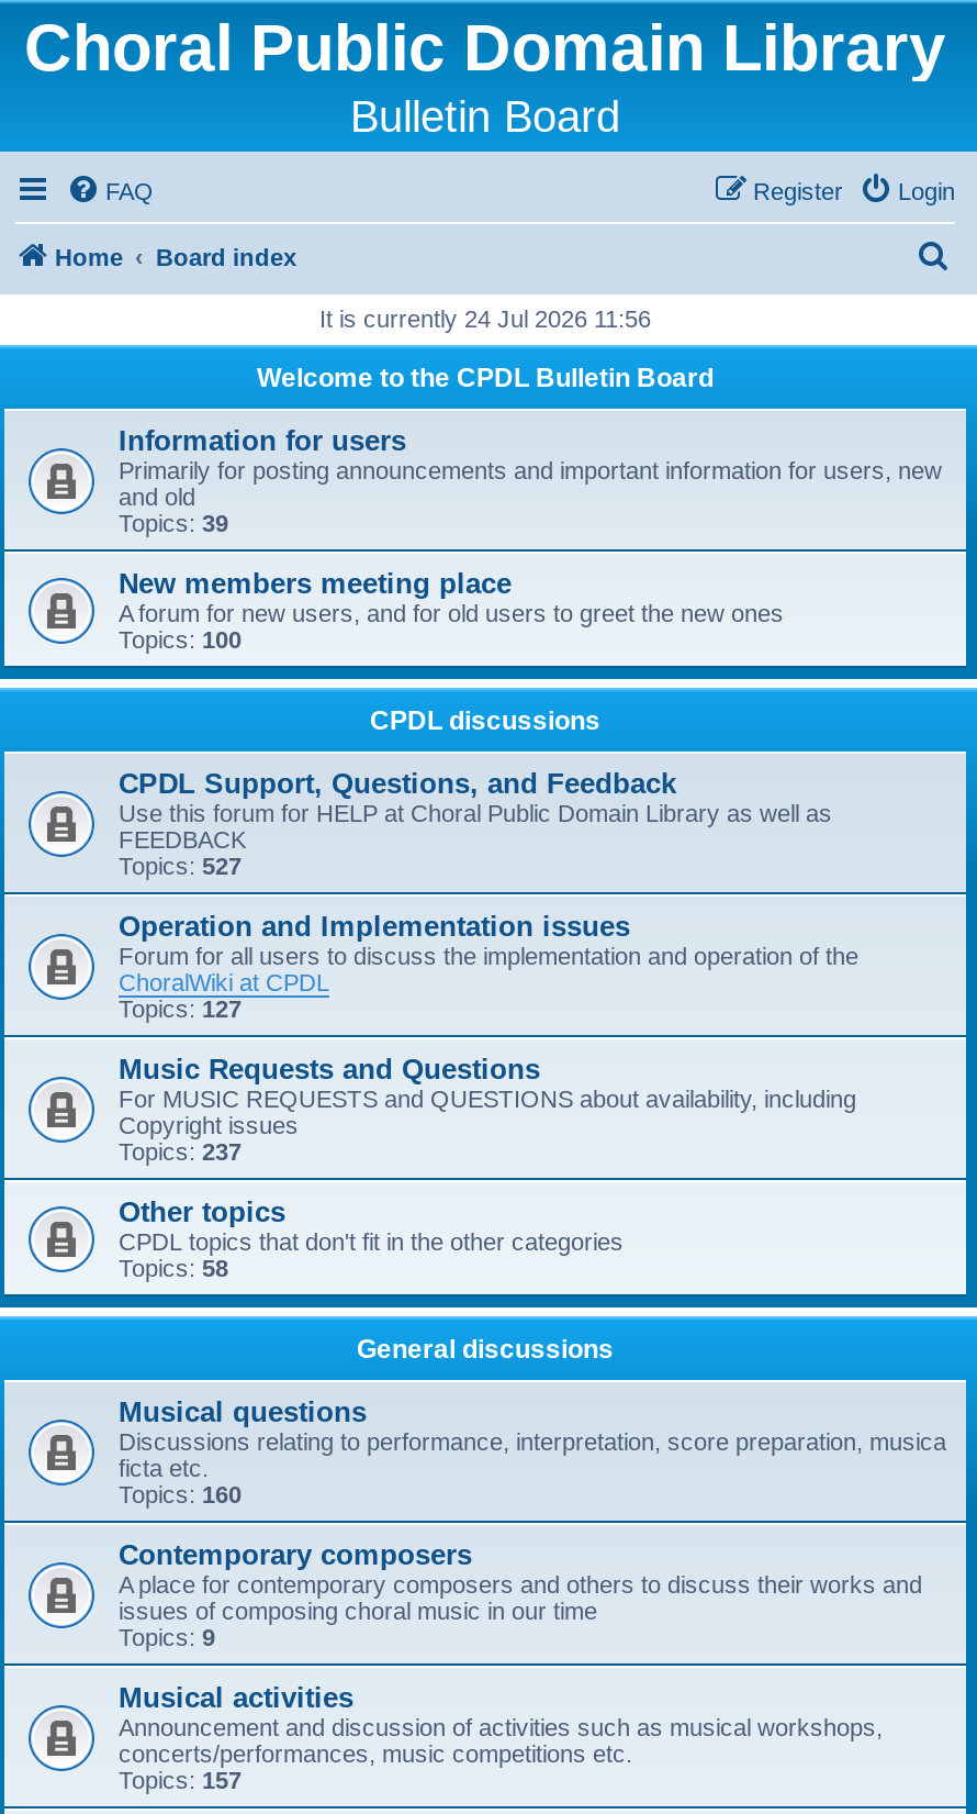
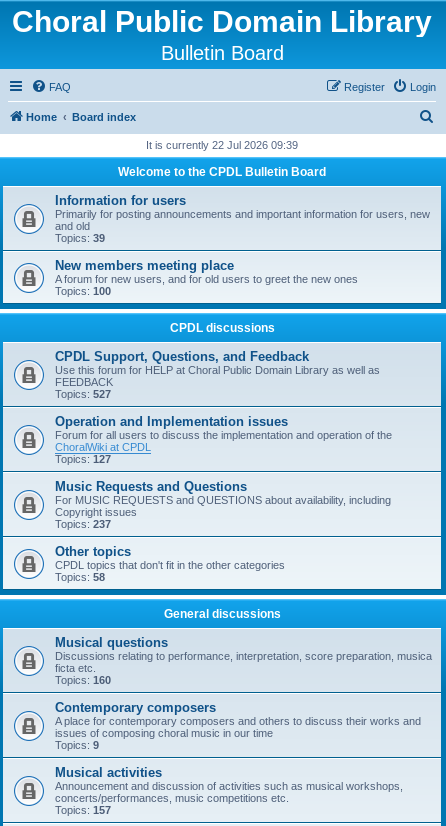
- It is currently 24 Jul 2026 11:56
+ It is currently 22 Jul 2026 09:39
